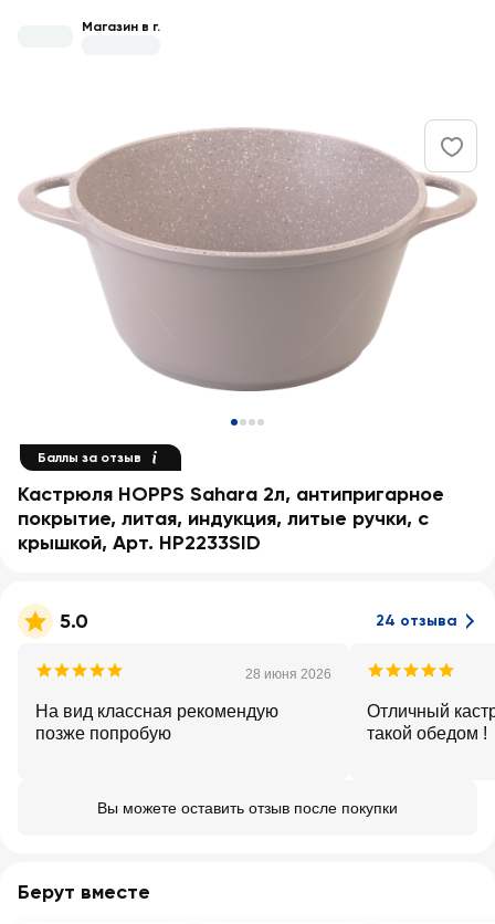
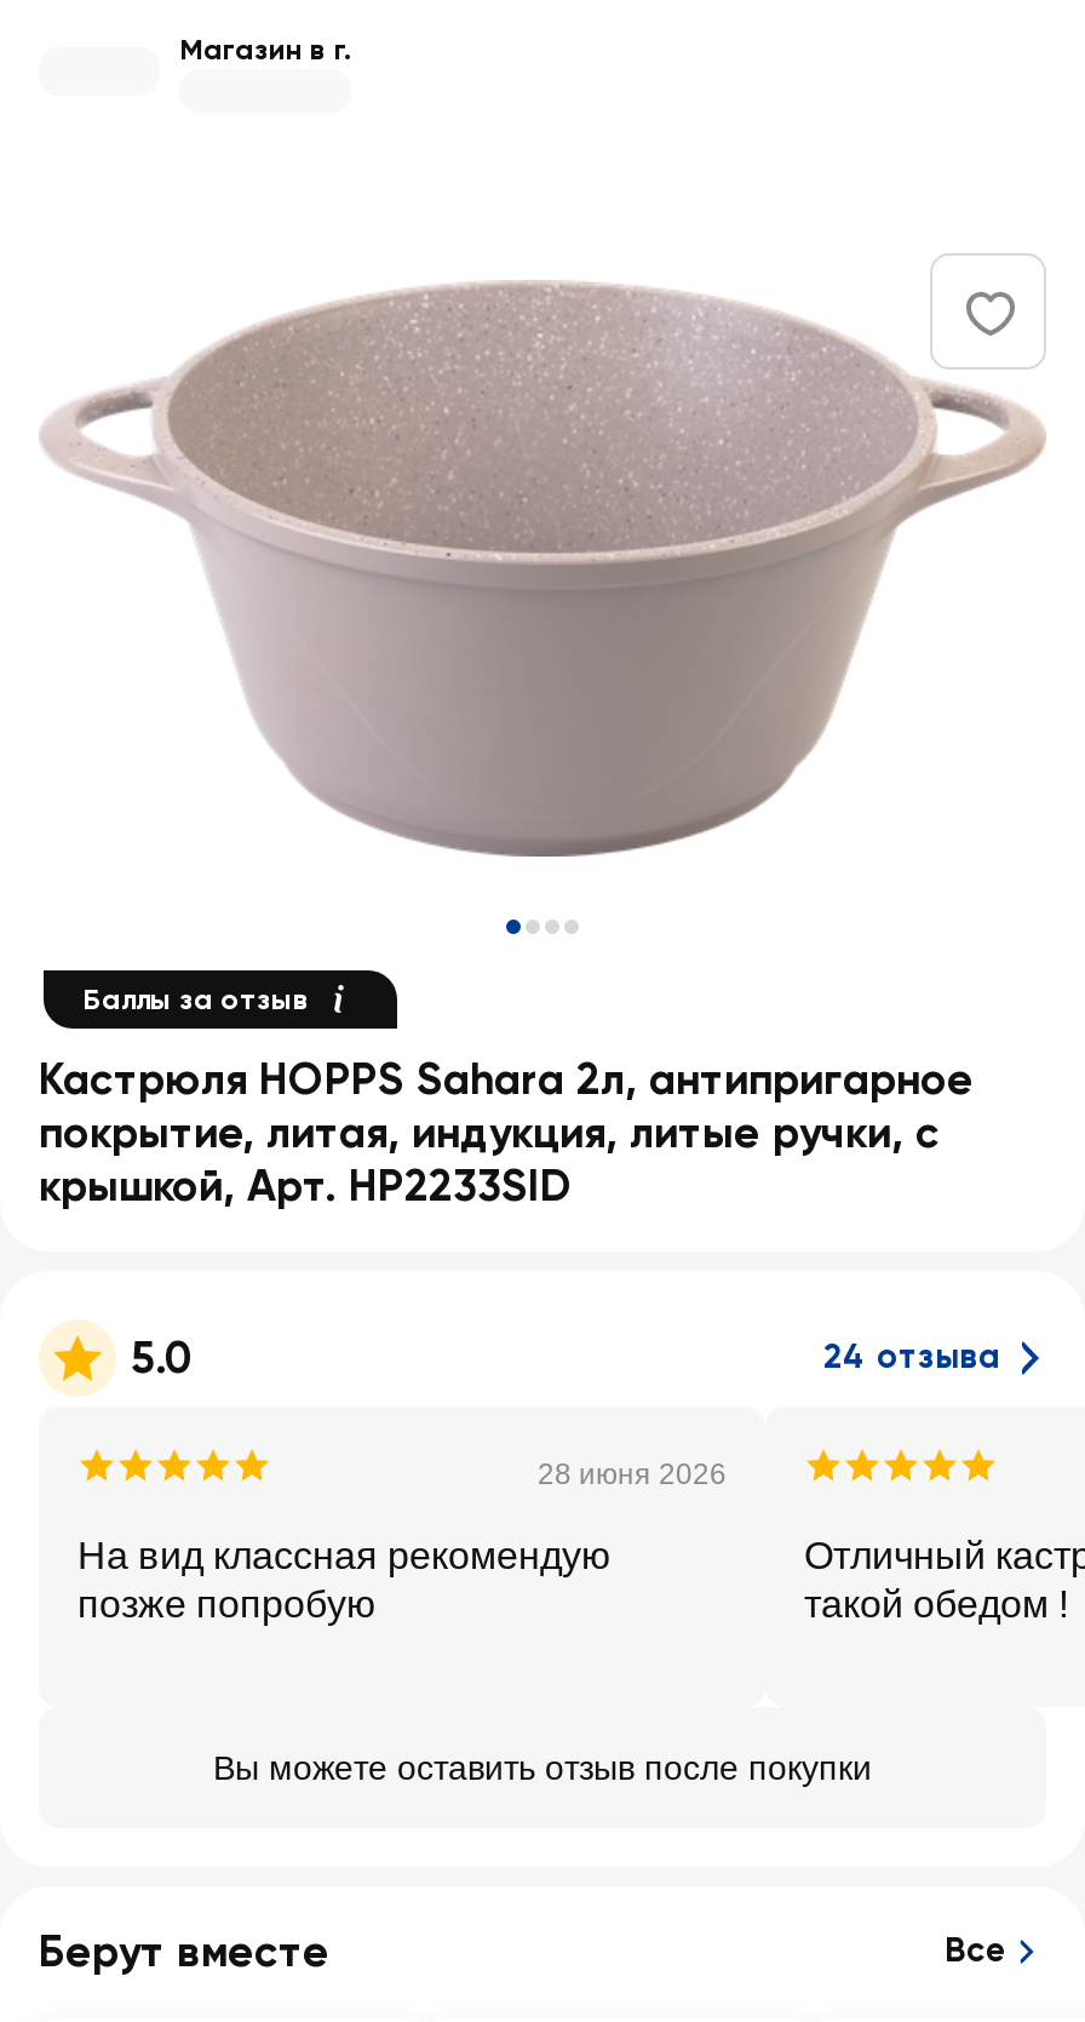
+ Все
